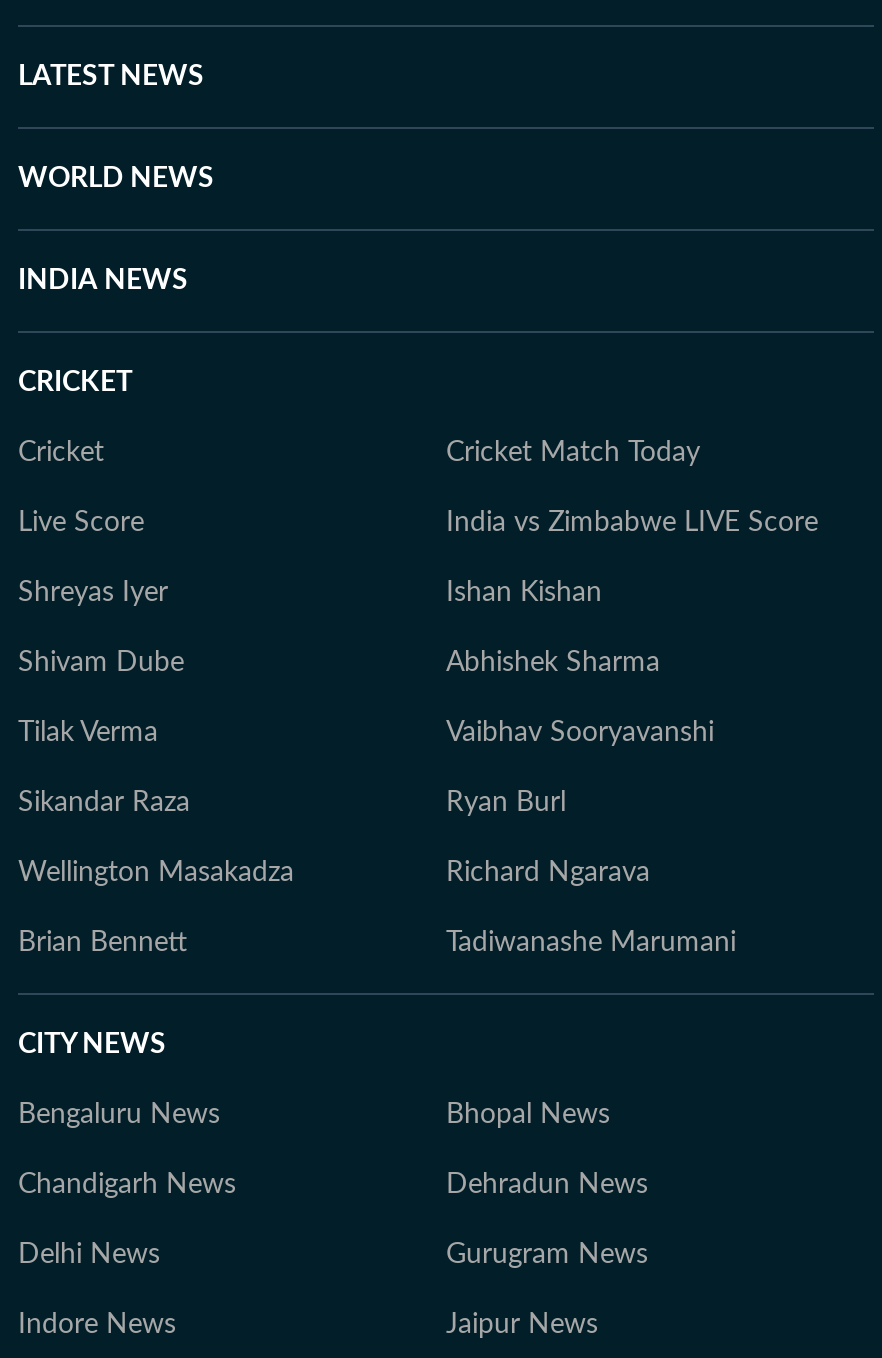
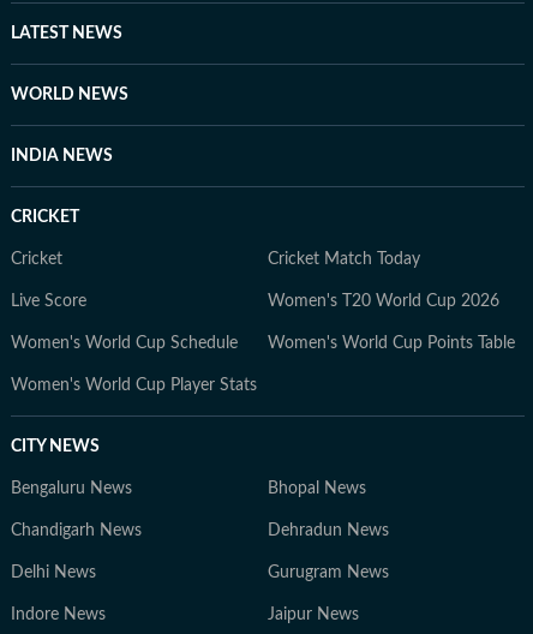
- India vs Zimbabwe LIVE Score
- Shreyas Iyer
- Ishan Kishan
- Shivam Dube
- Abhishek Sharma
- Tilak Verma
- Vaibhav Sooryavanshi
- Sikandar Raza
- Ryan Burl
- Wellington Masakadza
- Richard Ngarava
- Brian Bennett
- Tadiwanashe Marumani
+ Women's T20 World Cup 2026
+ Women's World Cup Schedule
+ Women's World Cup Points Table
+ Women's World Cup Player Stats
